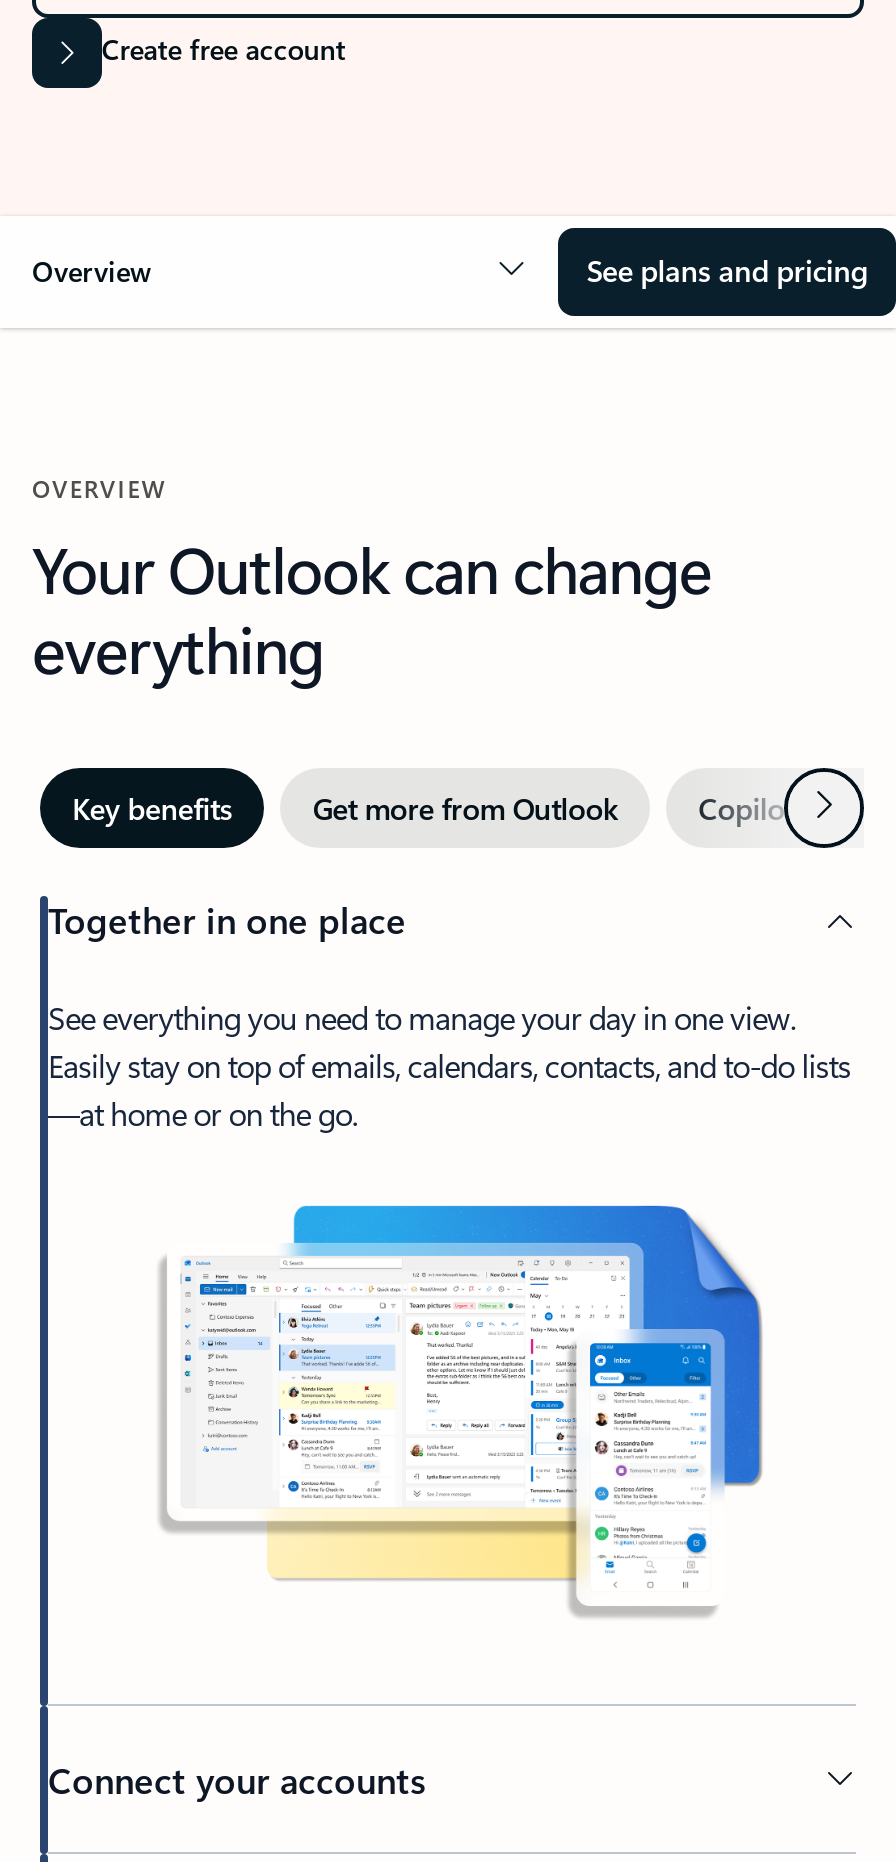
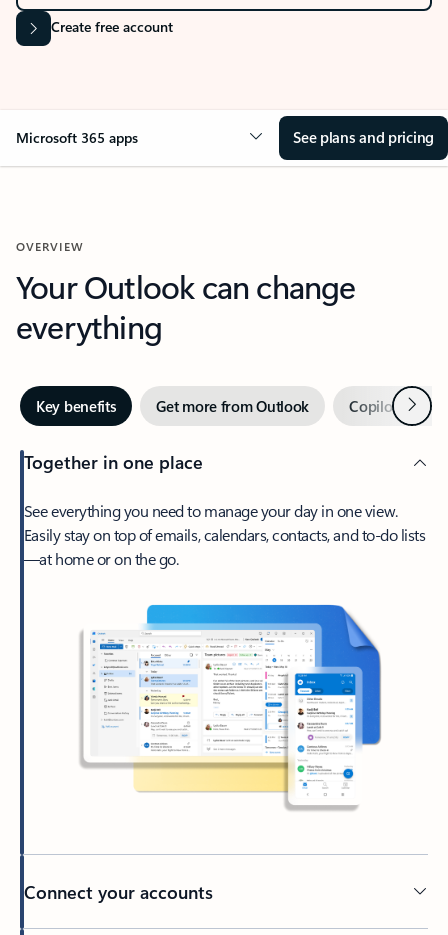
- Overview
+ Microsoft 365 apps
